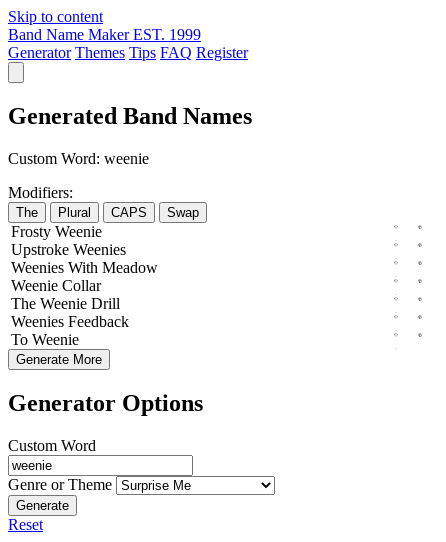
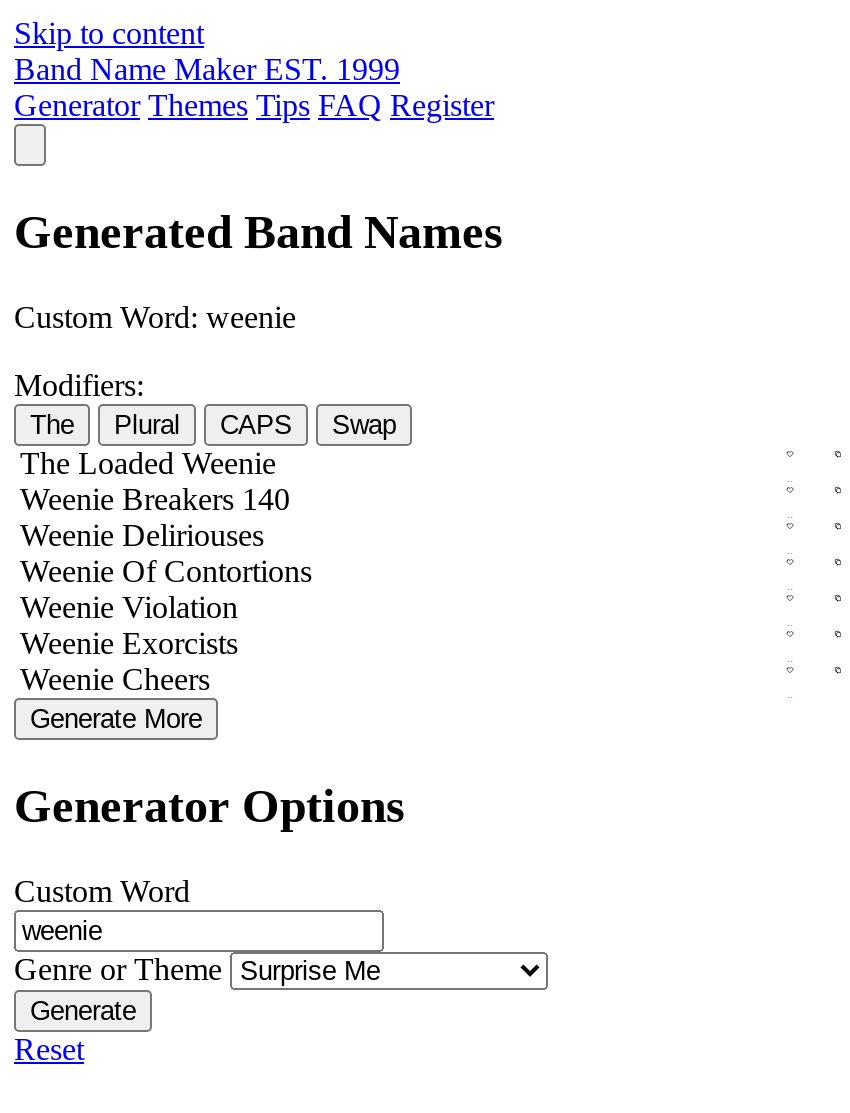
- Frosty Weenie
- Upstroke Weenies
- Weenies With Meadow
- Weenie Collar
- The Weenie Drill
- Weenies Feedback
- To Weenie
+ TheLoaded Weenie
+ Weenie Breakers 140
+ Weenie Deliriouses
+ Weenie Of Contortions
+ Weenie Violation
+ Weenie Exorcists
+ Weenie Cheers
